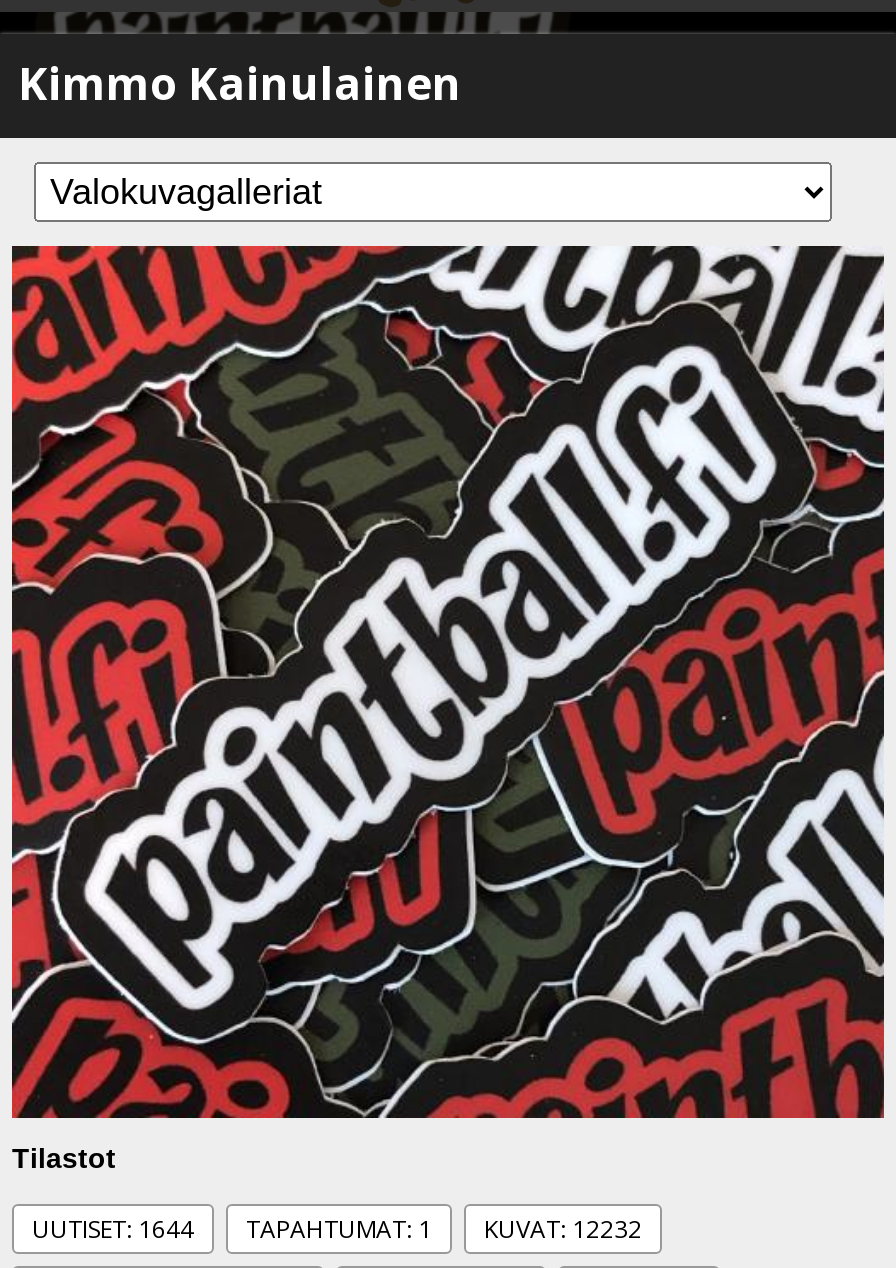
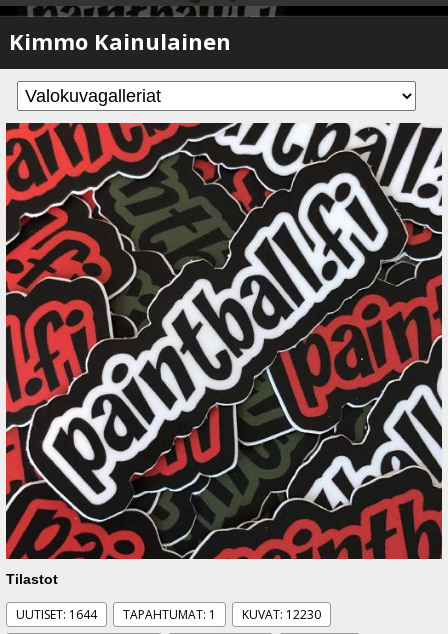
- UUTISET: 1644 TAPAHTUMAT: 1 KUVAT: 12232
+ UUTISET: 1644 TAPAHTUMAT: 1 KUVAT: 12230
